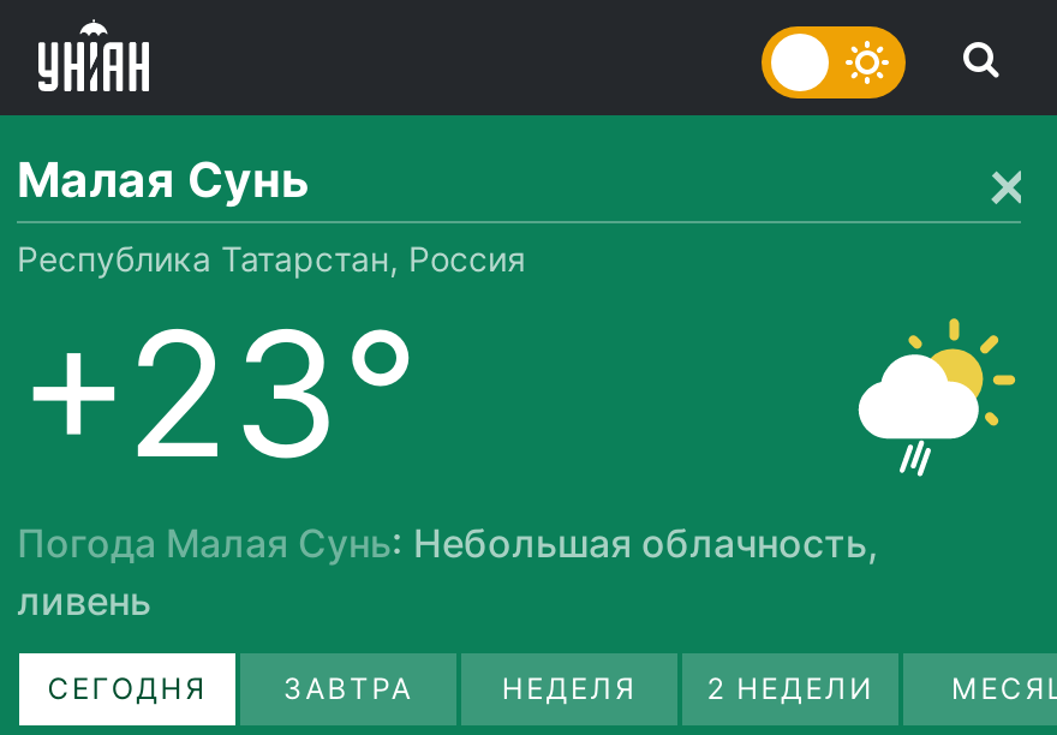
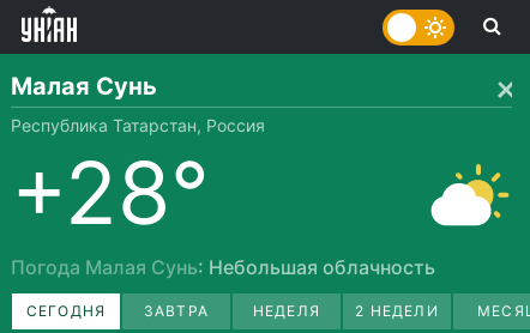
- [image]
- +23°
- Погода Малая Сунь: Небольшая облачность,
- ливень
+ [image]
+ +28°
+ Погода Малая Сунь: Небольшая облачность
